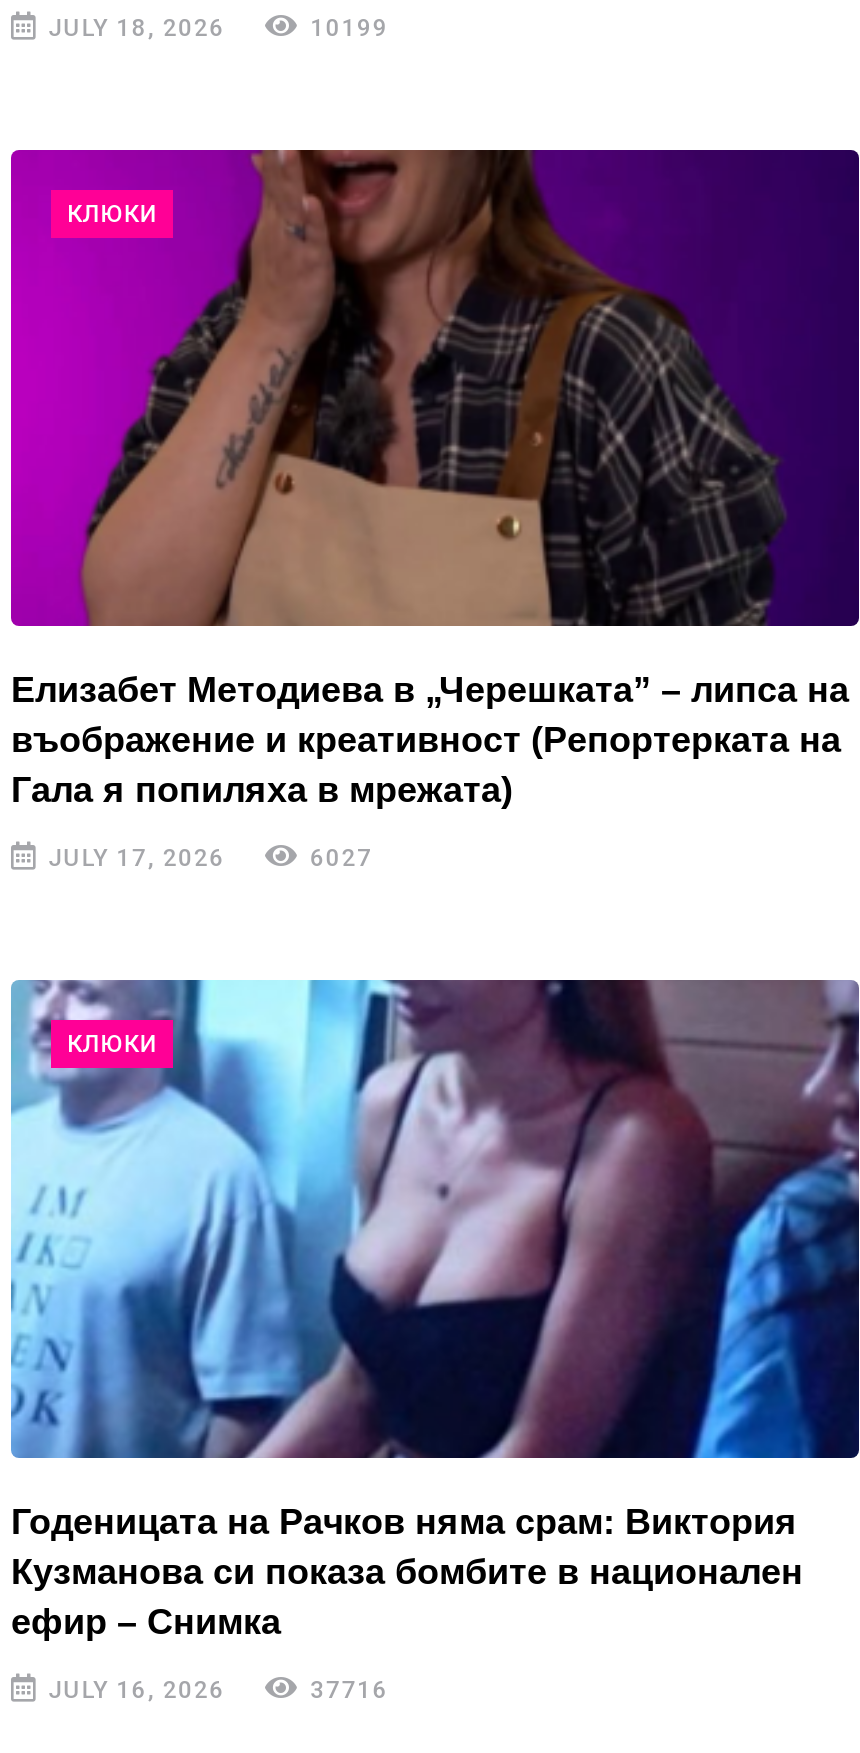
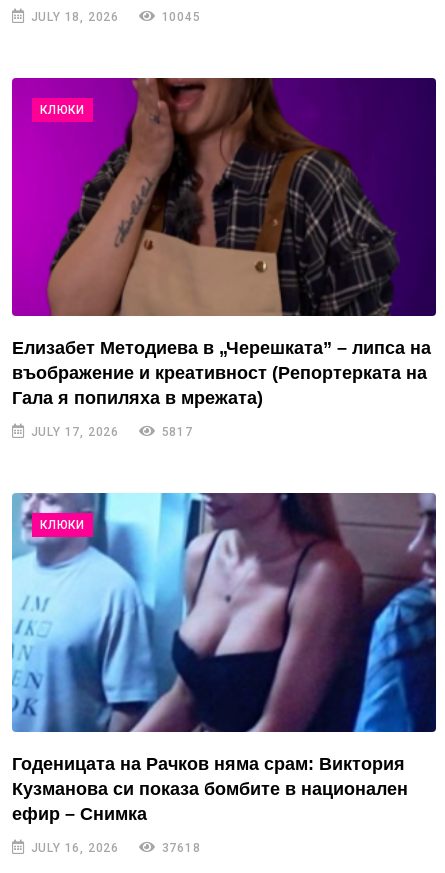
- 10199
+ 10045

- 6027
+ 5817

- 37716
+ 37618
